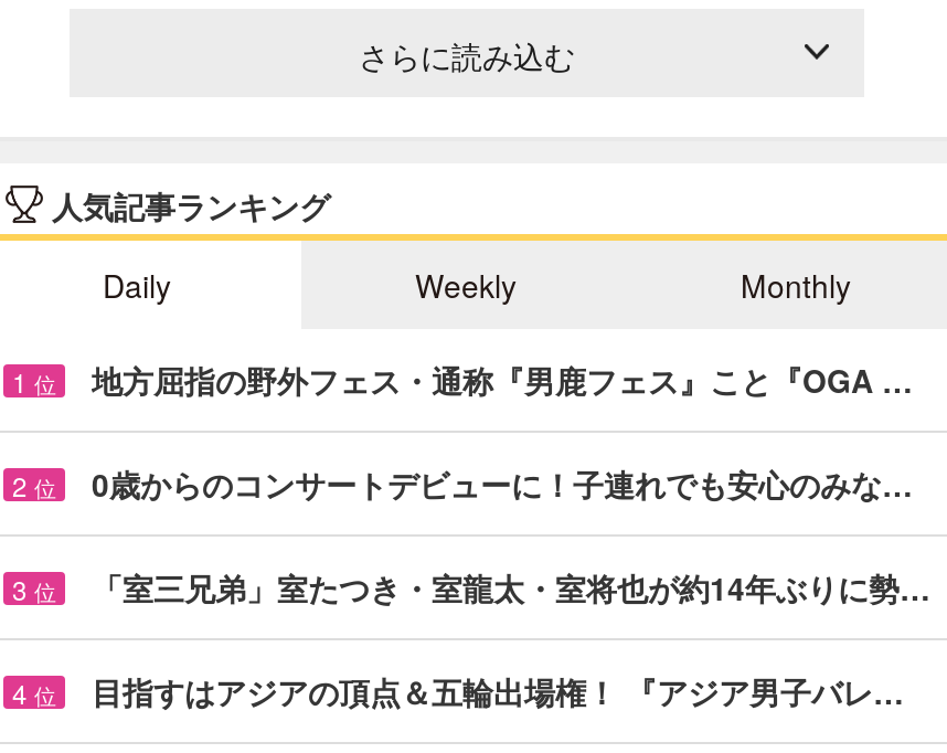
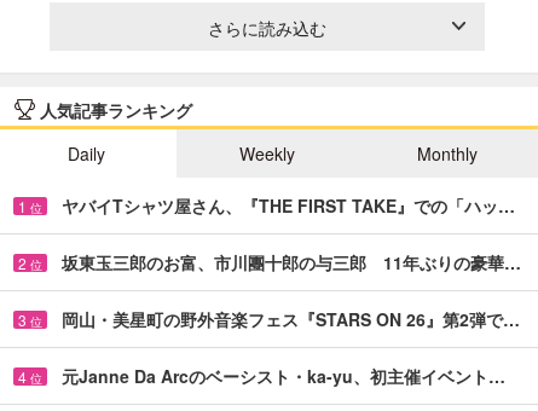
- 地方屈指の野外フェス・通称『男鹿フェス』こと『OGA …
+ ヤバイTシャツ屋さん、『THE FIRST TAKE』での「ハッ…

- 0歳からのコンサートデビューに！子連れでも安心のみな…
+ 坂東玉三郎のお富、市川團十郎の与三郎 11年ぶりの豪華…

- 「室三兄弟」室たつき・室龍太・室将也が約14年ぶりに勢…
+ 岡山・美星町の野外音楽フェス『STARS ON 26』第2弾で…

- 目指すはアジアの頂点＆五輪出場権！ 『アジア男子バレ…
+ 元Janne Da Arcのベーシスト・ka-yu、初主催イベント…
